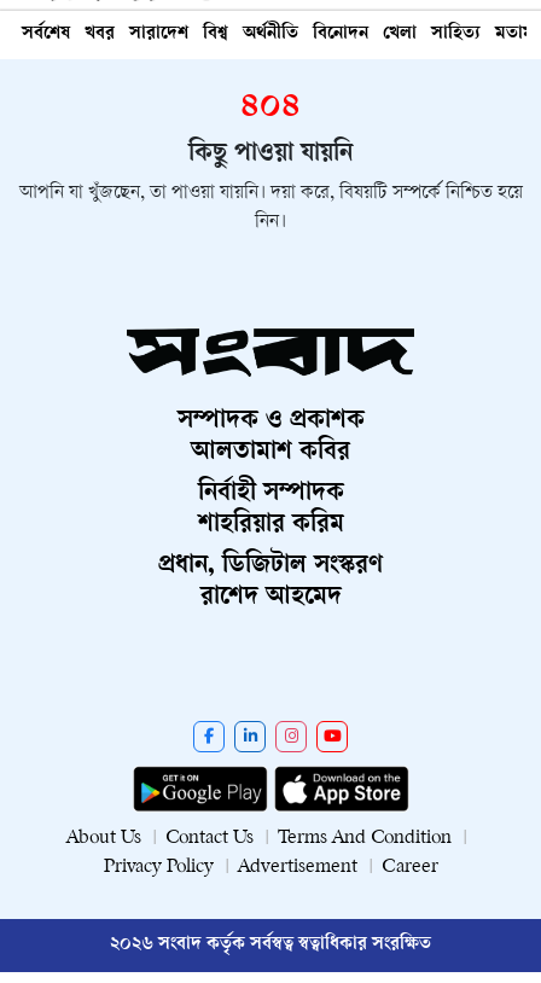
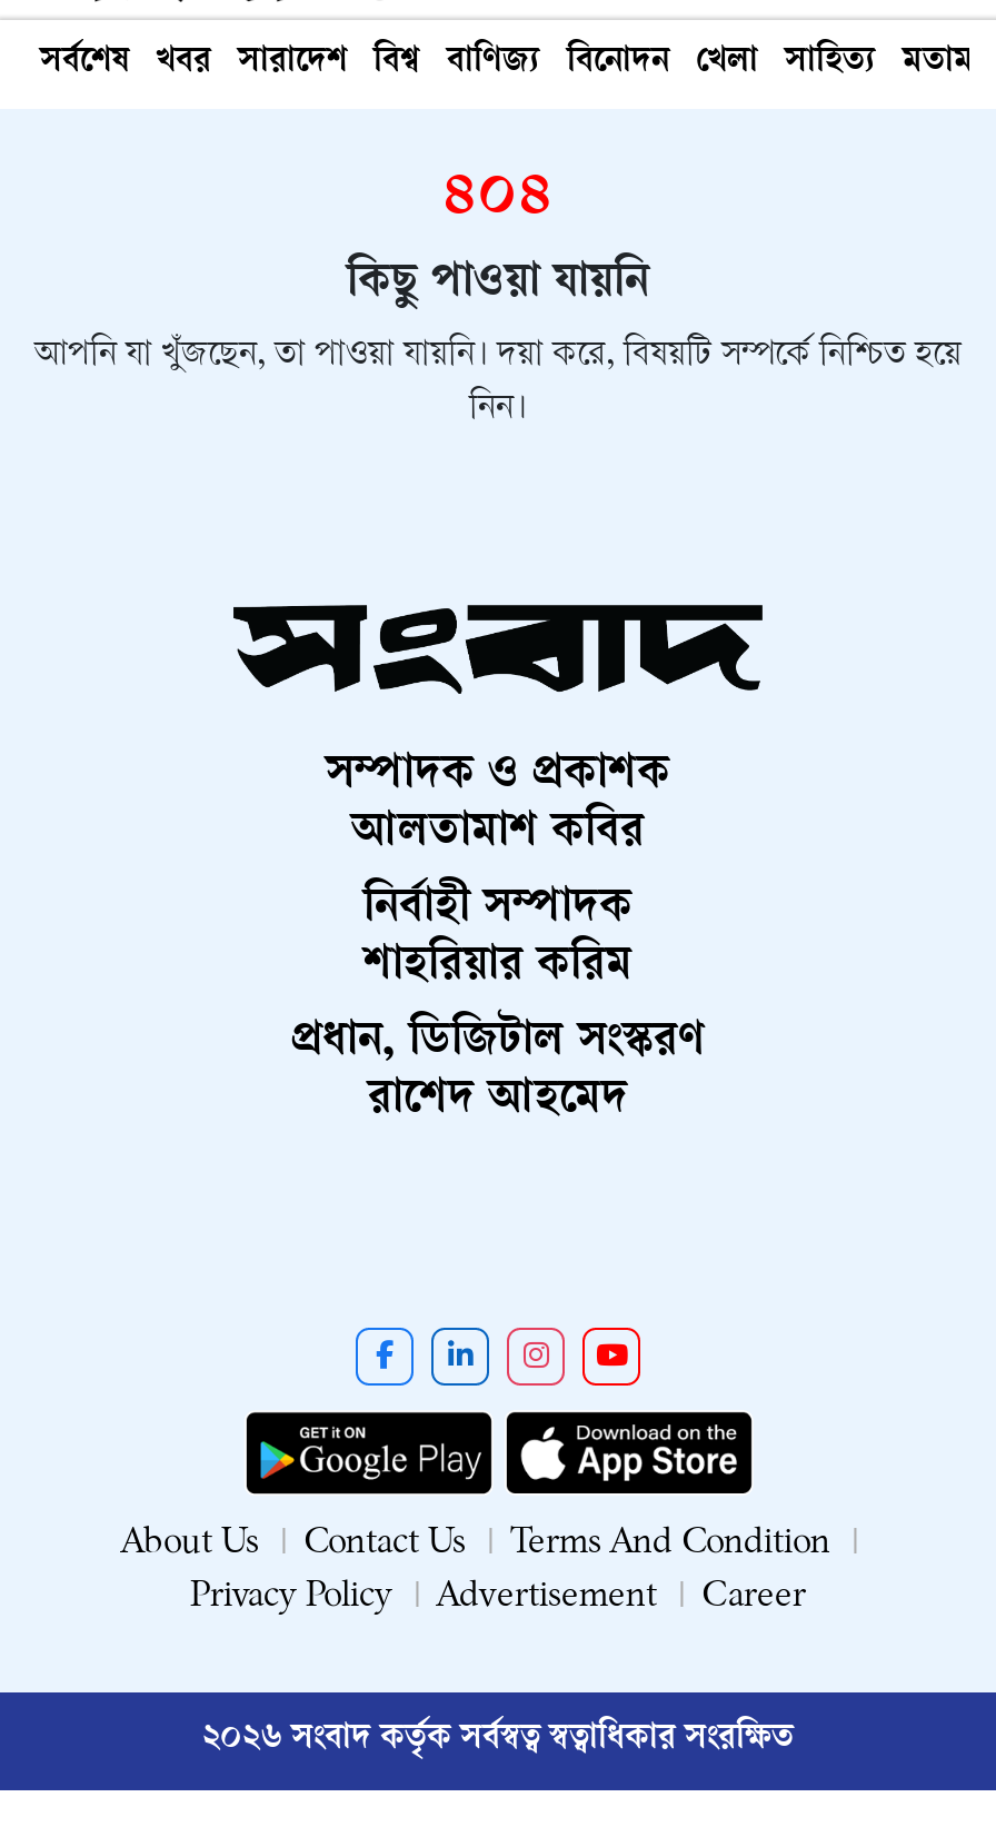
- অর্থনীতি
+ বাণিজ্য
